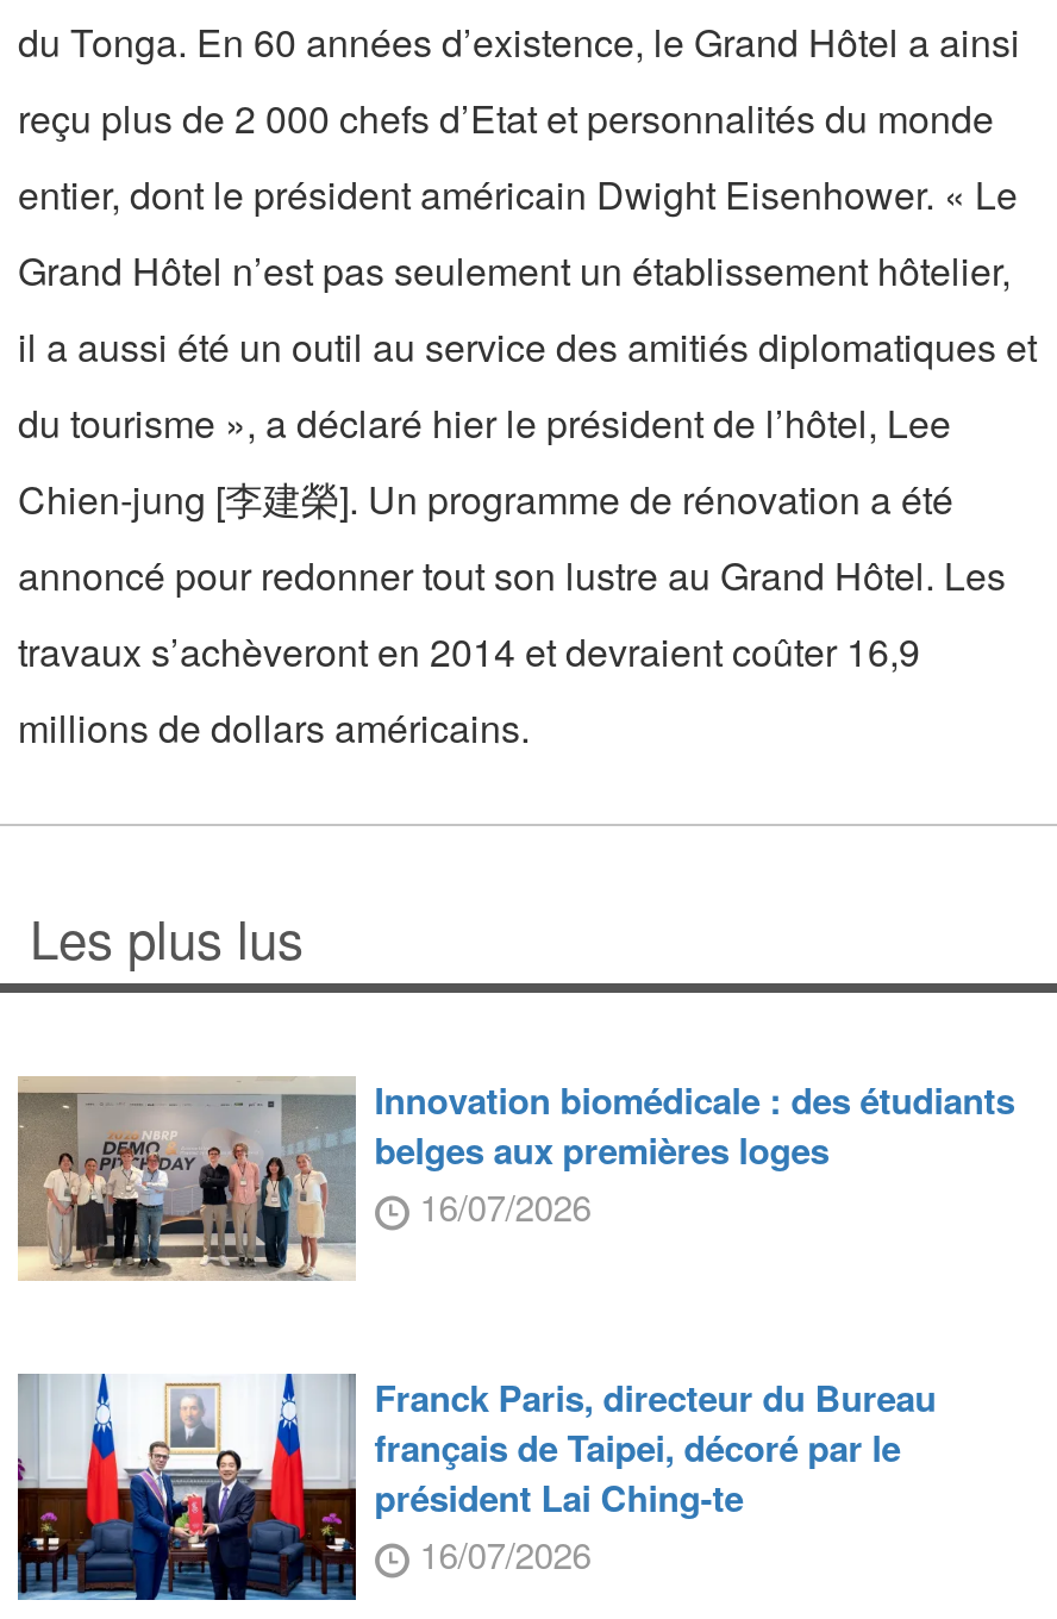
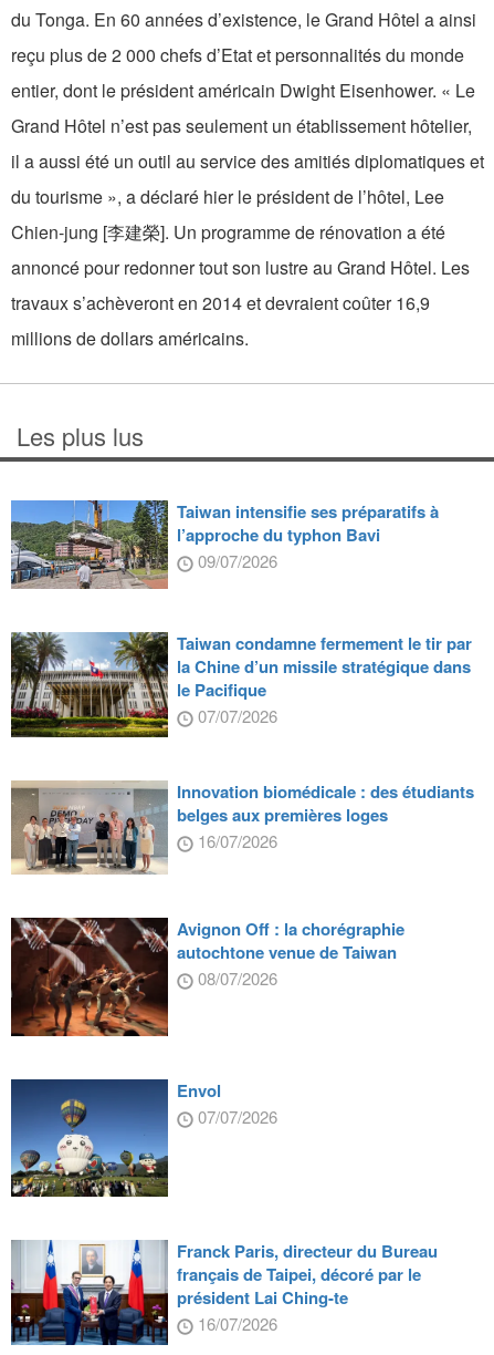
+ [image]
+ Taiwan intensifie ses préparatifs à
+ l’approche du typhon Bavi
+ 09/07/2026
+ Taiwan condamne fermement le tir par
+ la Chine d’un missile stratégique dans
+ le Pacifique
+ 07/07/2026

+ [image]

+ [image]
+ Avignon Off : la chorégraphie
+ autochtone venue de Taiwan
+ 08/07/2026

+ [image]
+ Envol
+ 07/07/2026
